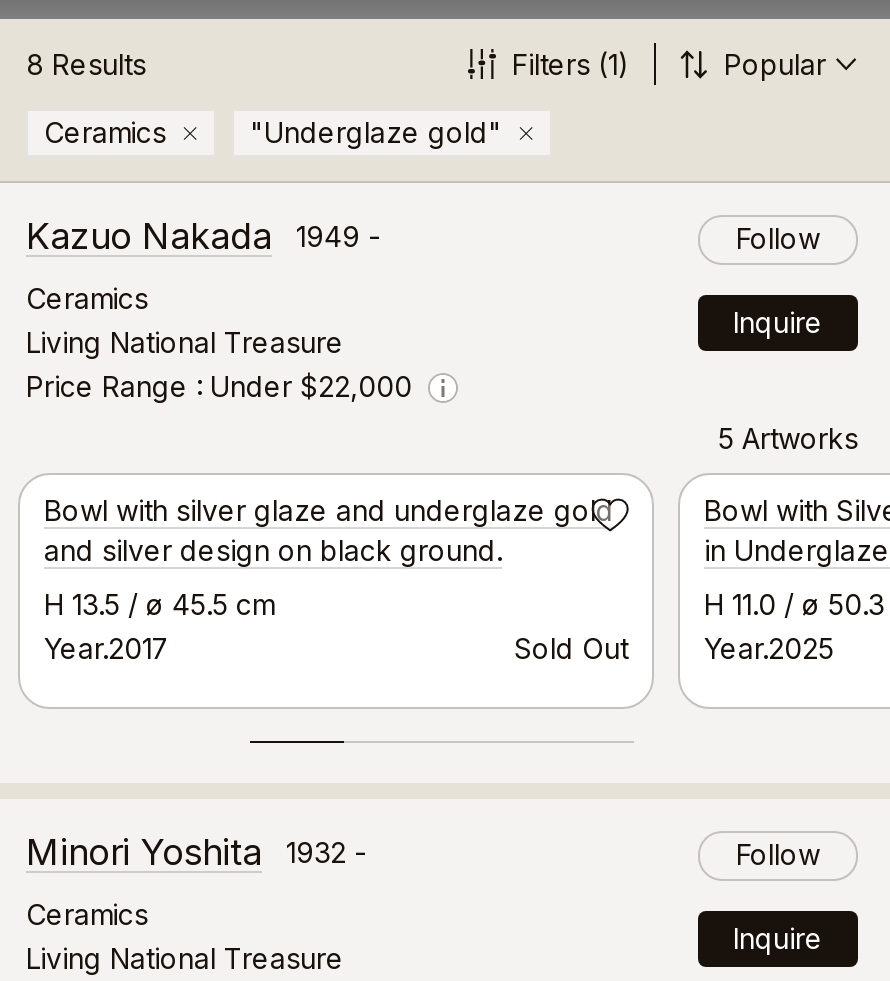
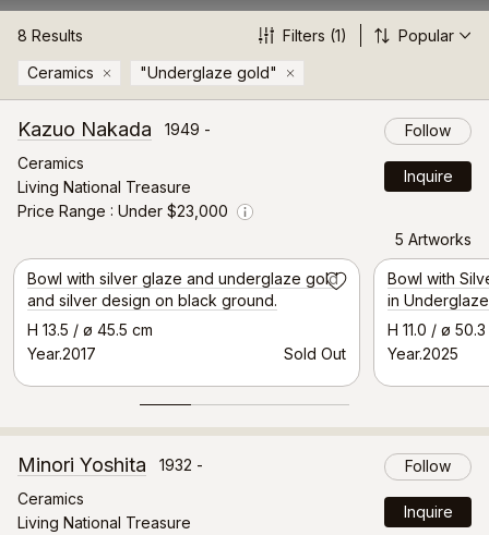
- Under $22,000
+ Under $23,000
